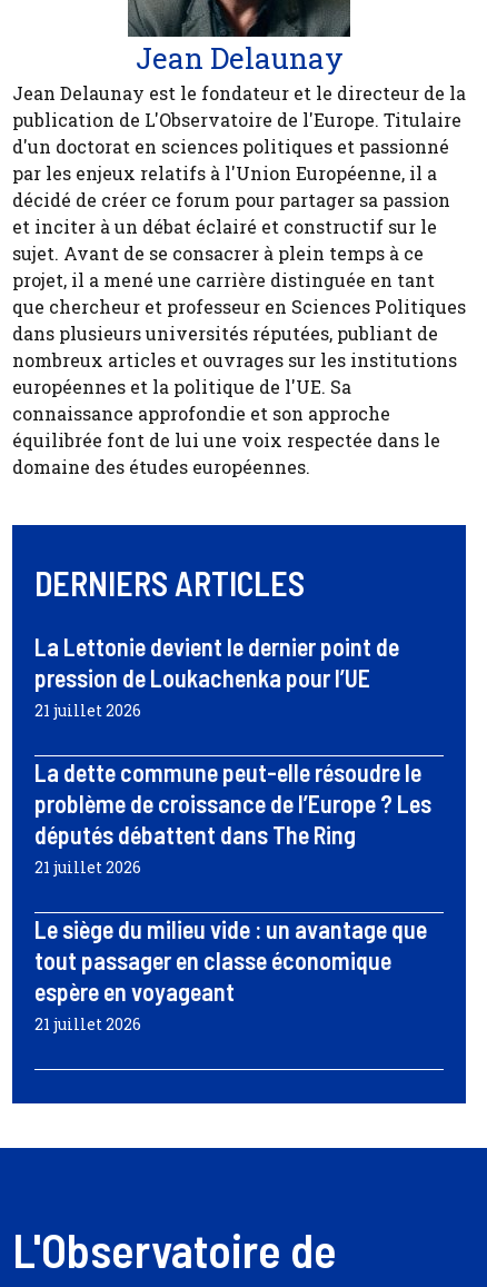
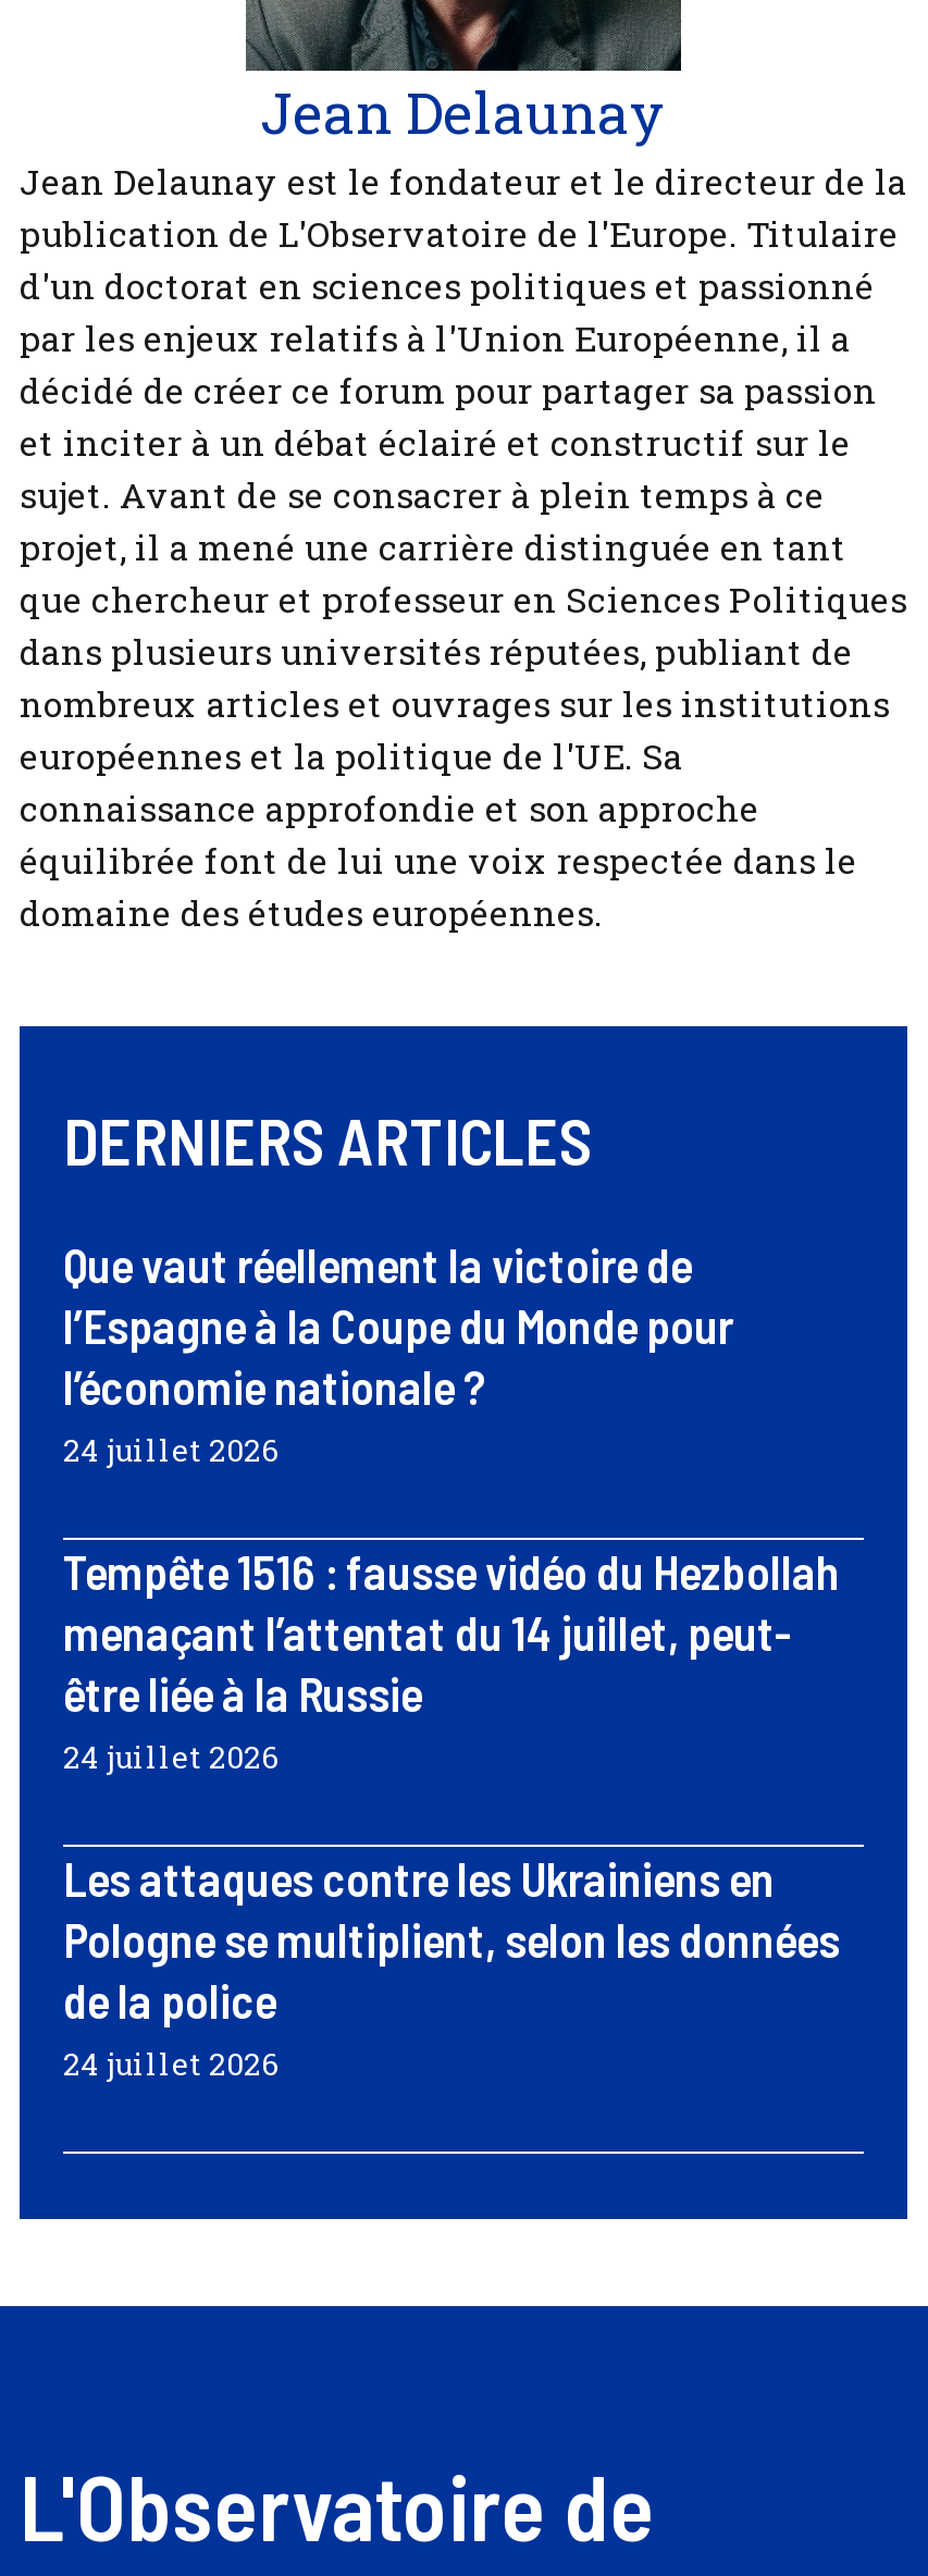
- La Lettonie devient le dernier point de
- pression de Loukachenka pour l’UE
- 21 juillet 2026
+ Que vaut réellement la victoire de
+ l’Espagne à la Coupe du Monde pour
+ l’économie nationale ?
+ 24 juillet 2026

- La dette commune peut-elle résoudre le
- problème de croissance de l’Europe ? Les
- députés débattent dans The Ring
- 21 juillet 2026
+ Tempête 1516 : fausse vidéo du Hezbollah
+ menaçant l’attentat du 14 juillet, peut-
+ être liée à la Russie
+ 24 juillet 2026

- Le siège du milieu vide : un avantage que
- tout passager en classe économique
- espère en voyageant
- 21 juillet 2026
+ Les attaques contre les Ukrainiens en
+ Pologne se multiplient, selon les données
+ de la police
+ 24 juillet 2026
